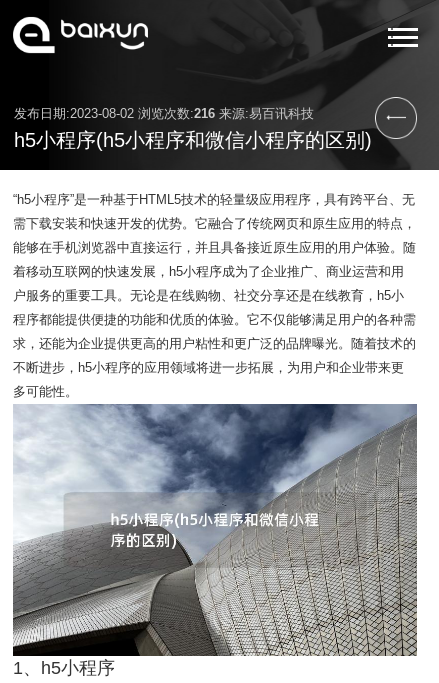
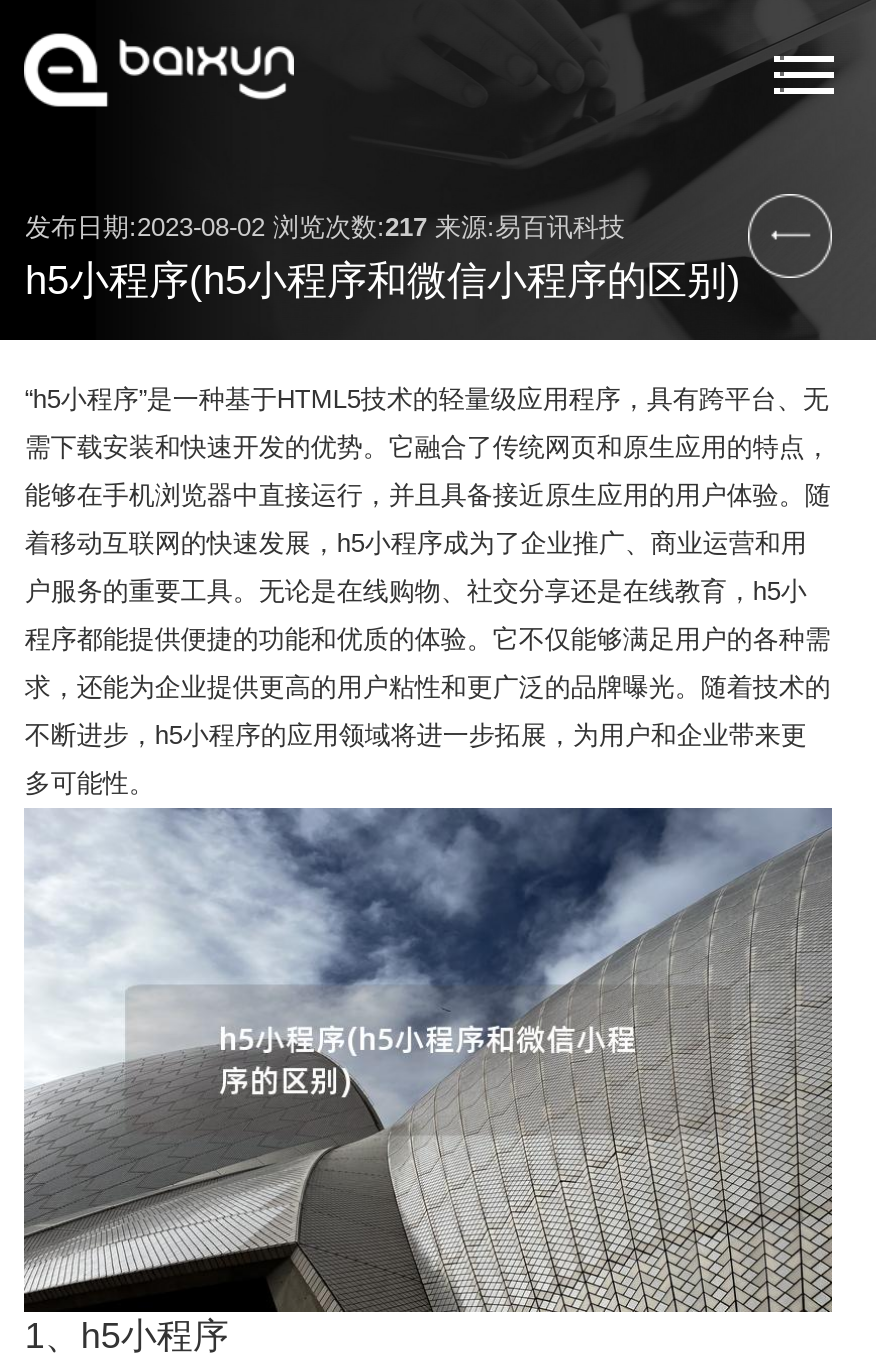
- 发布日期:2023-08-02 浏览次数:216来源:易百讯科技
+ 发布日期:2023-08-02 浏览次数:217来源:易百讯科技
